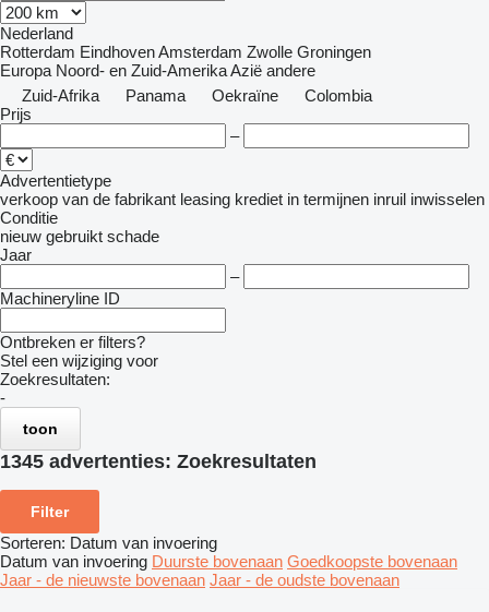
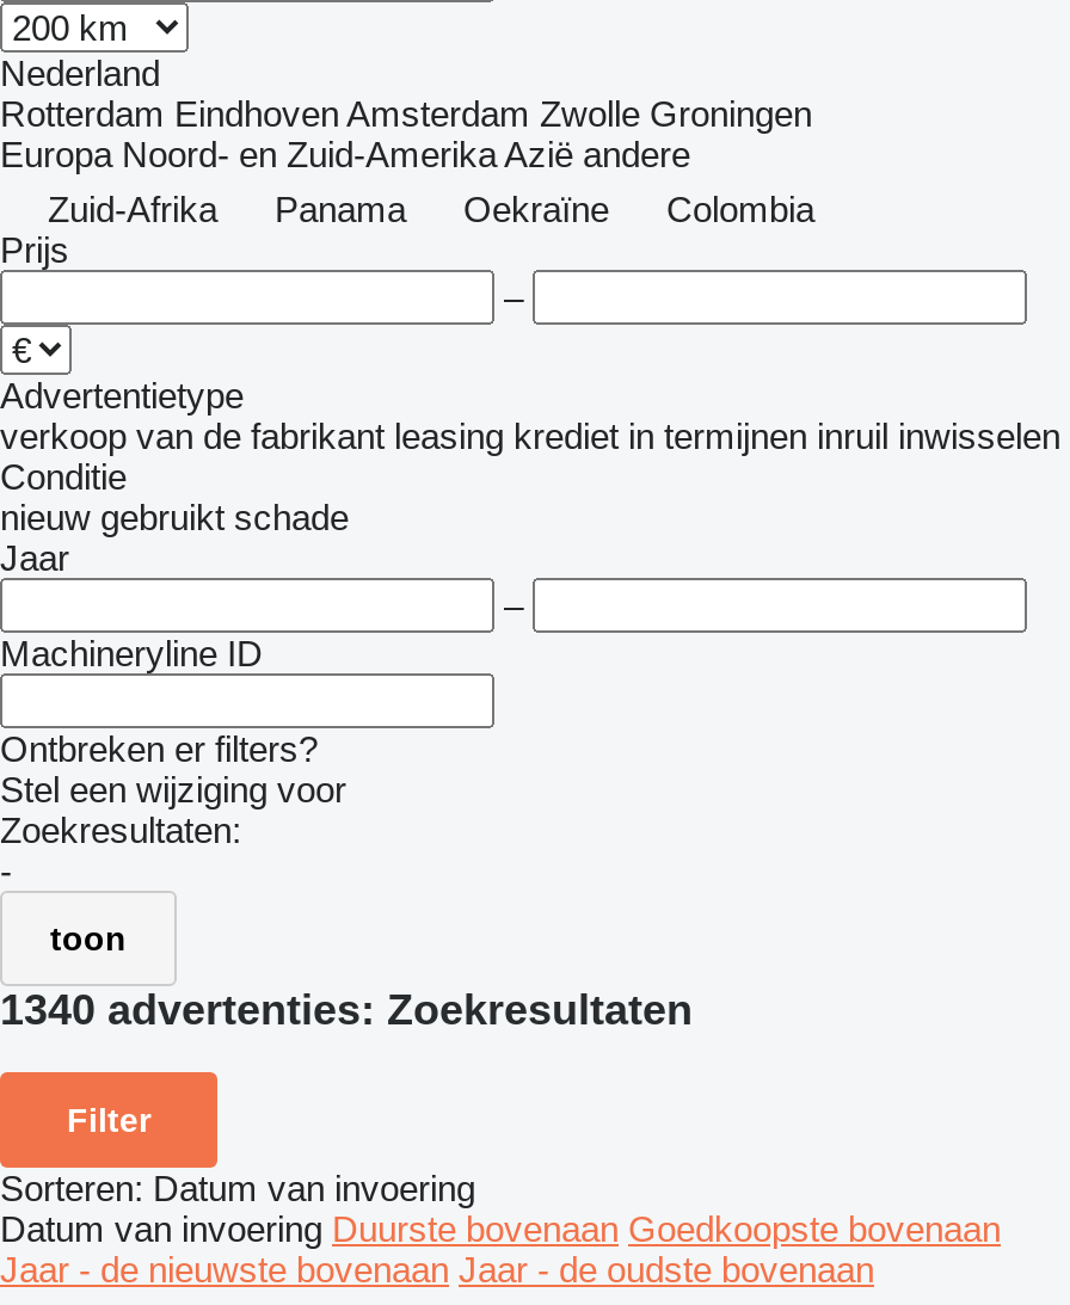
- 1345 advertenties: Zoekresultaten
+ 1340 advertenties: Zoekresultaten
